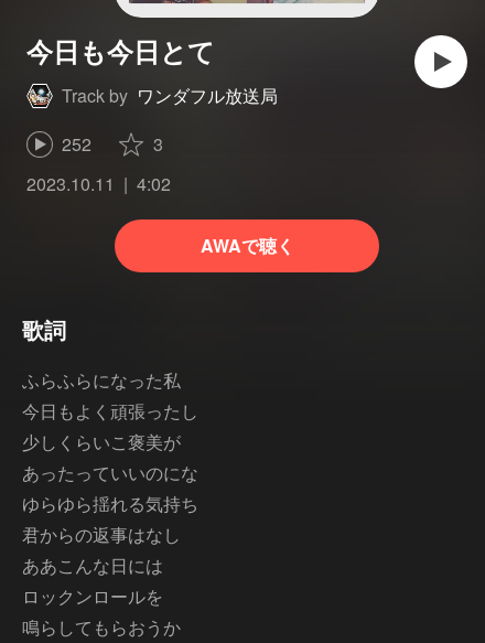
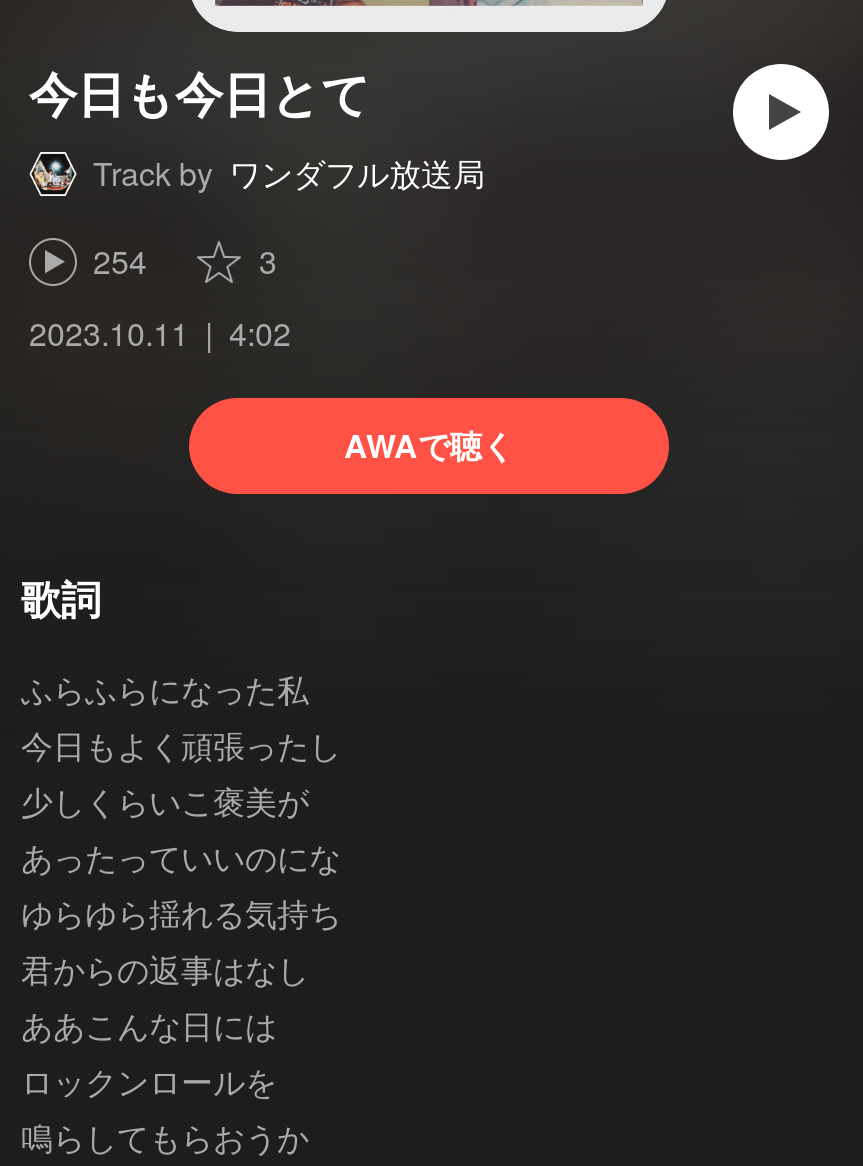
- 252
+ 254
